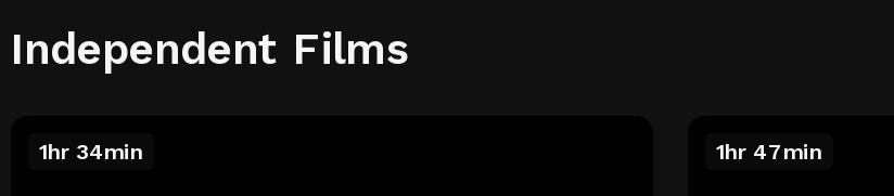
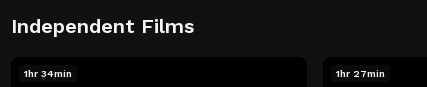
- 1hr 47min
+ 1hr 27min
